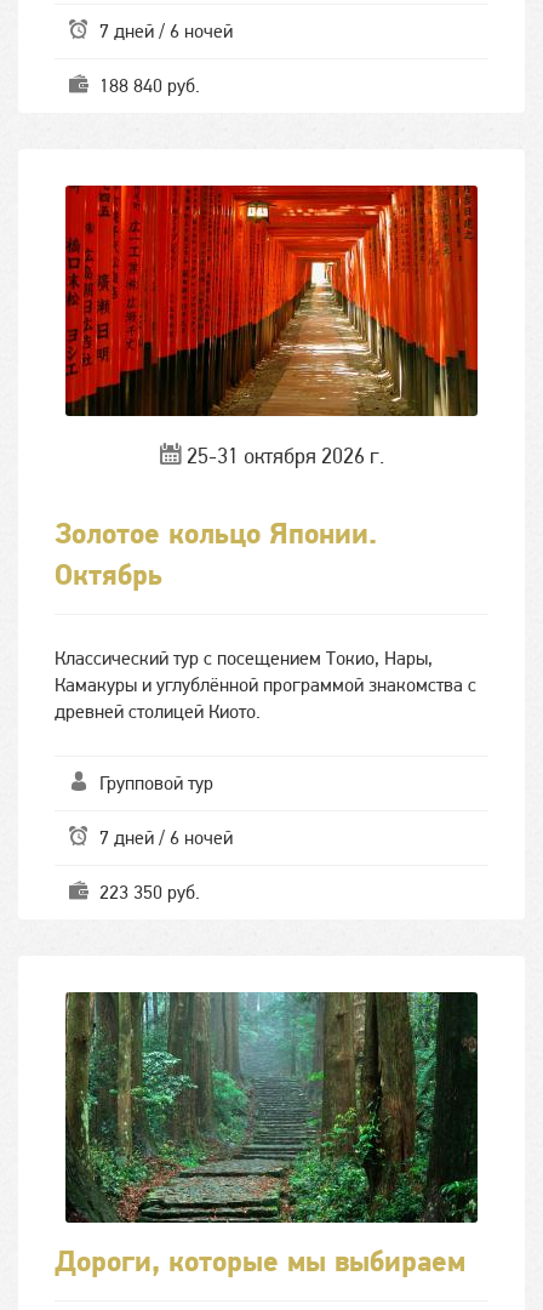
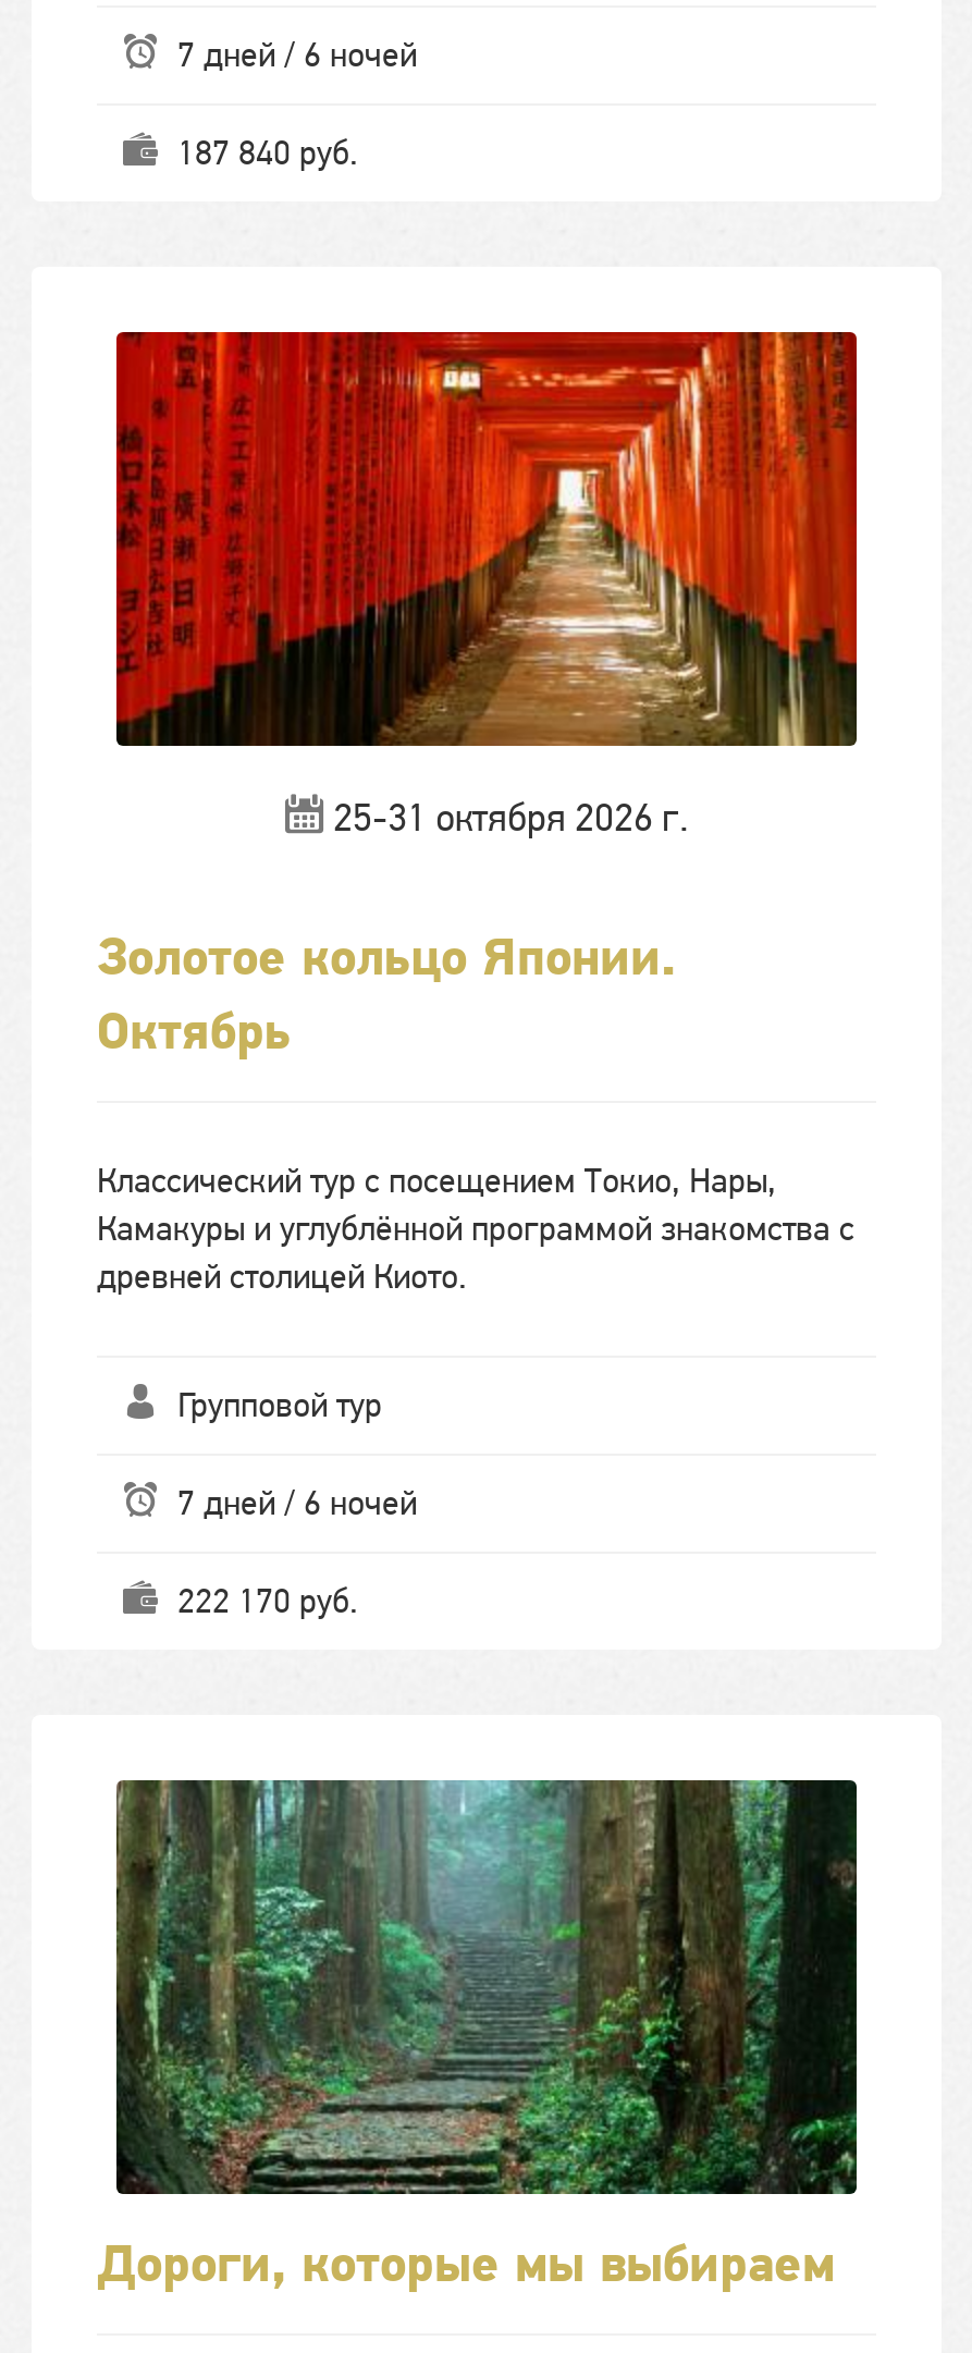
- 188 840 руб.
+ 187 840 руб.

- 223 350 руб.
+ 222 170 руб.
